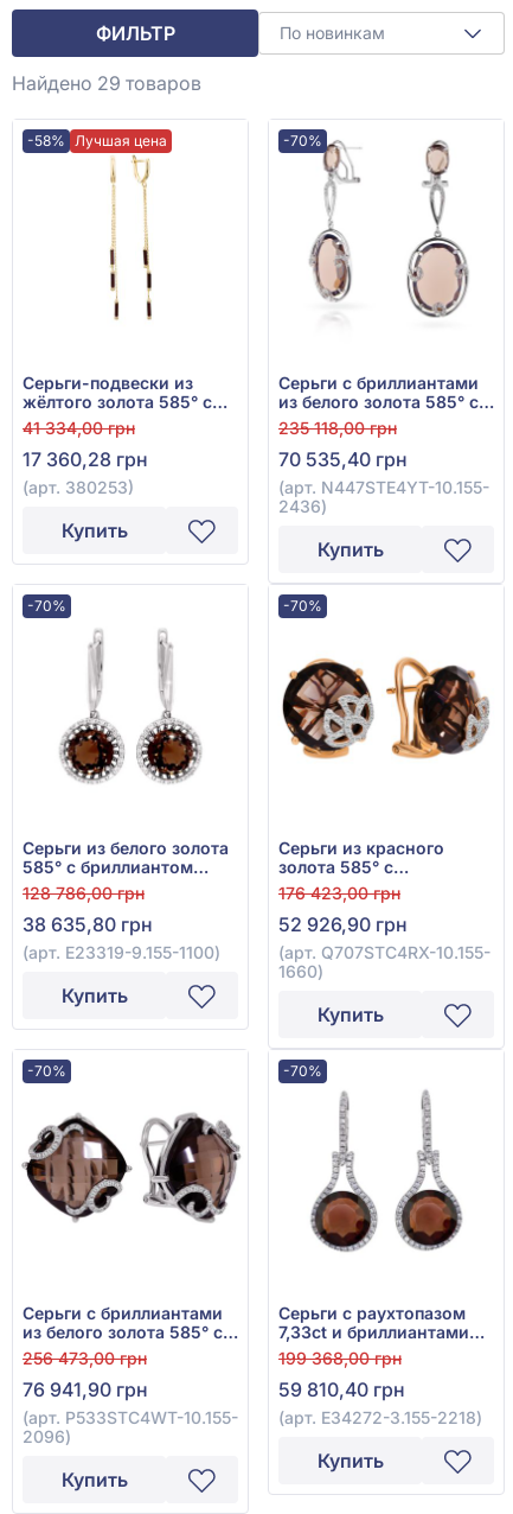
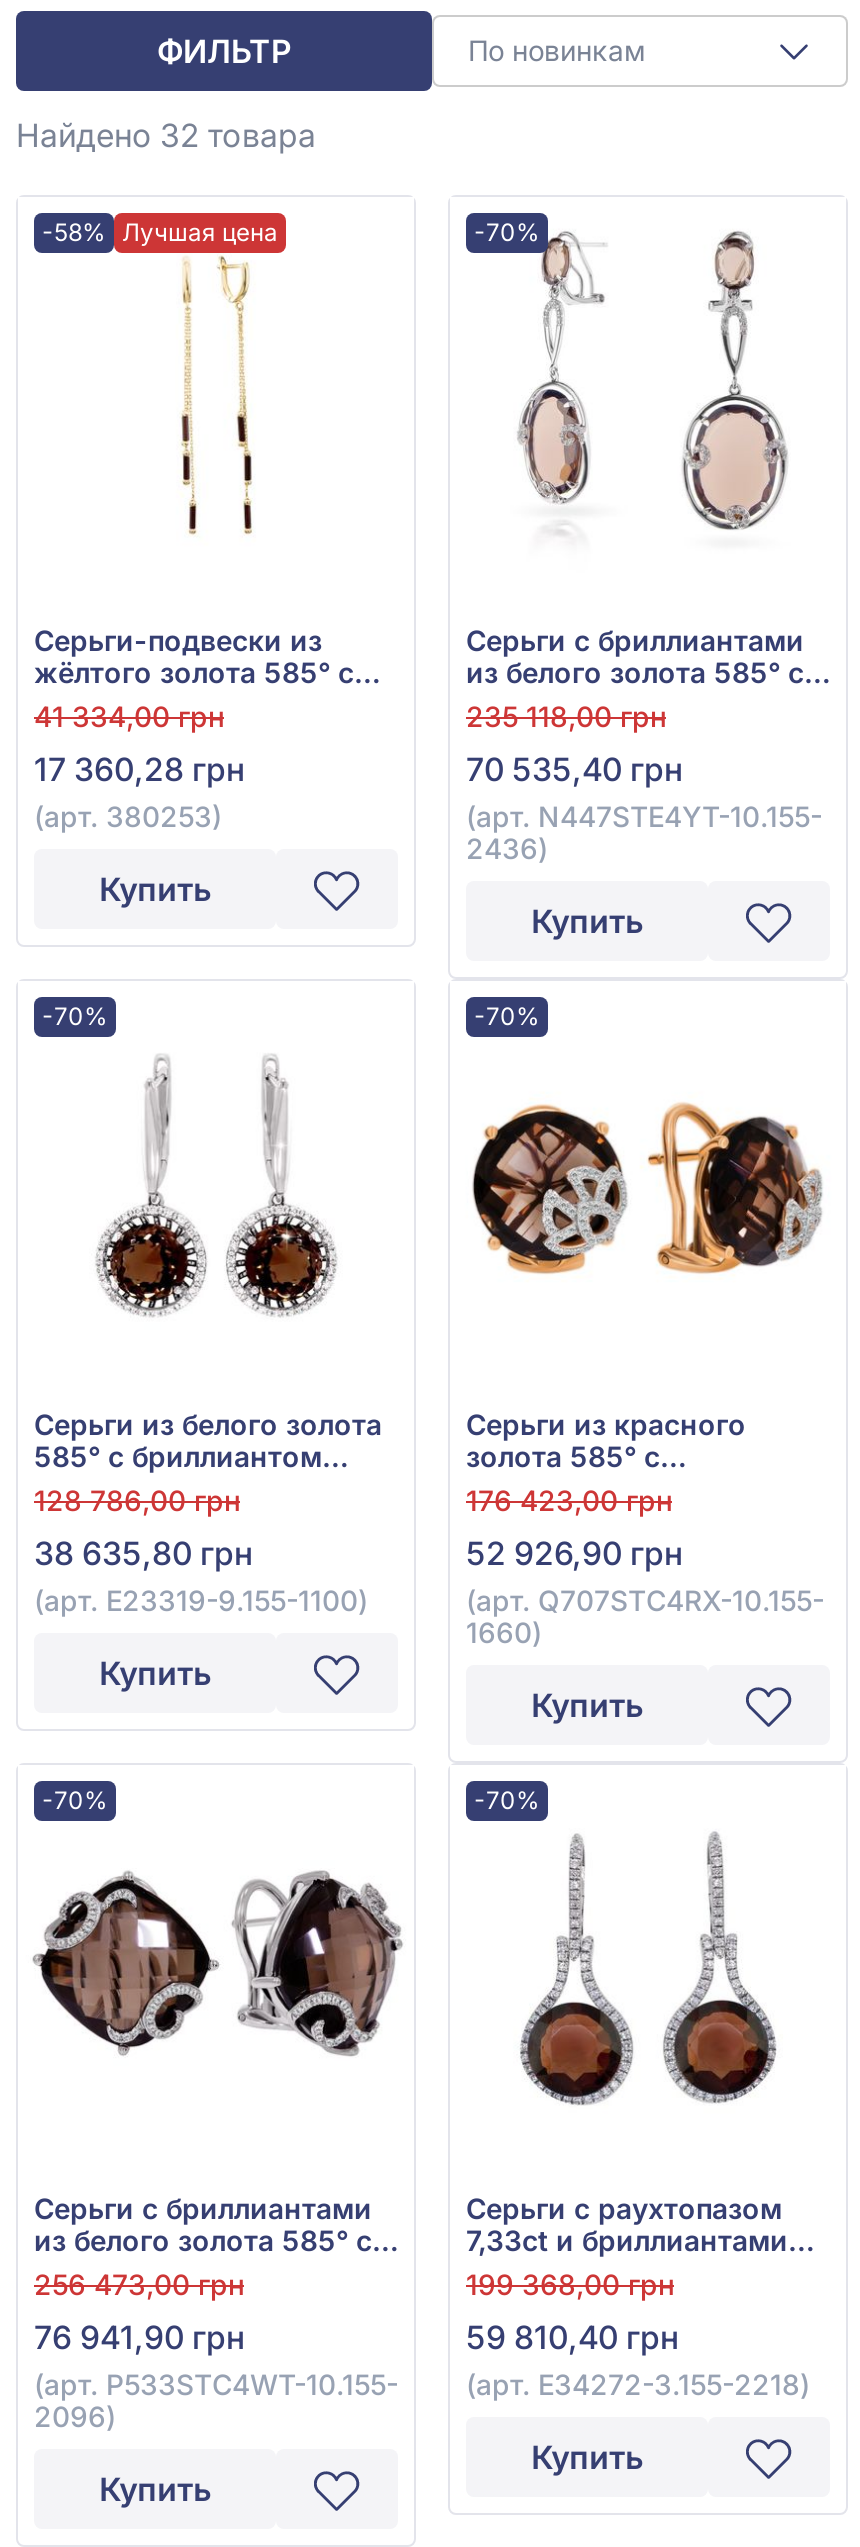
- Найдено 29 товаров
+ Найдено 32 товара
